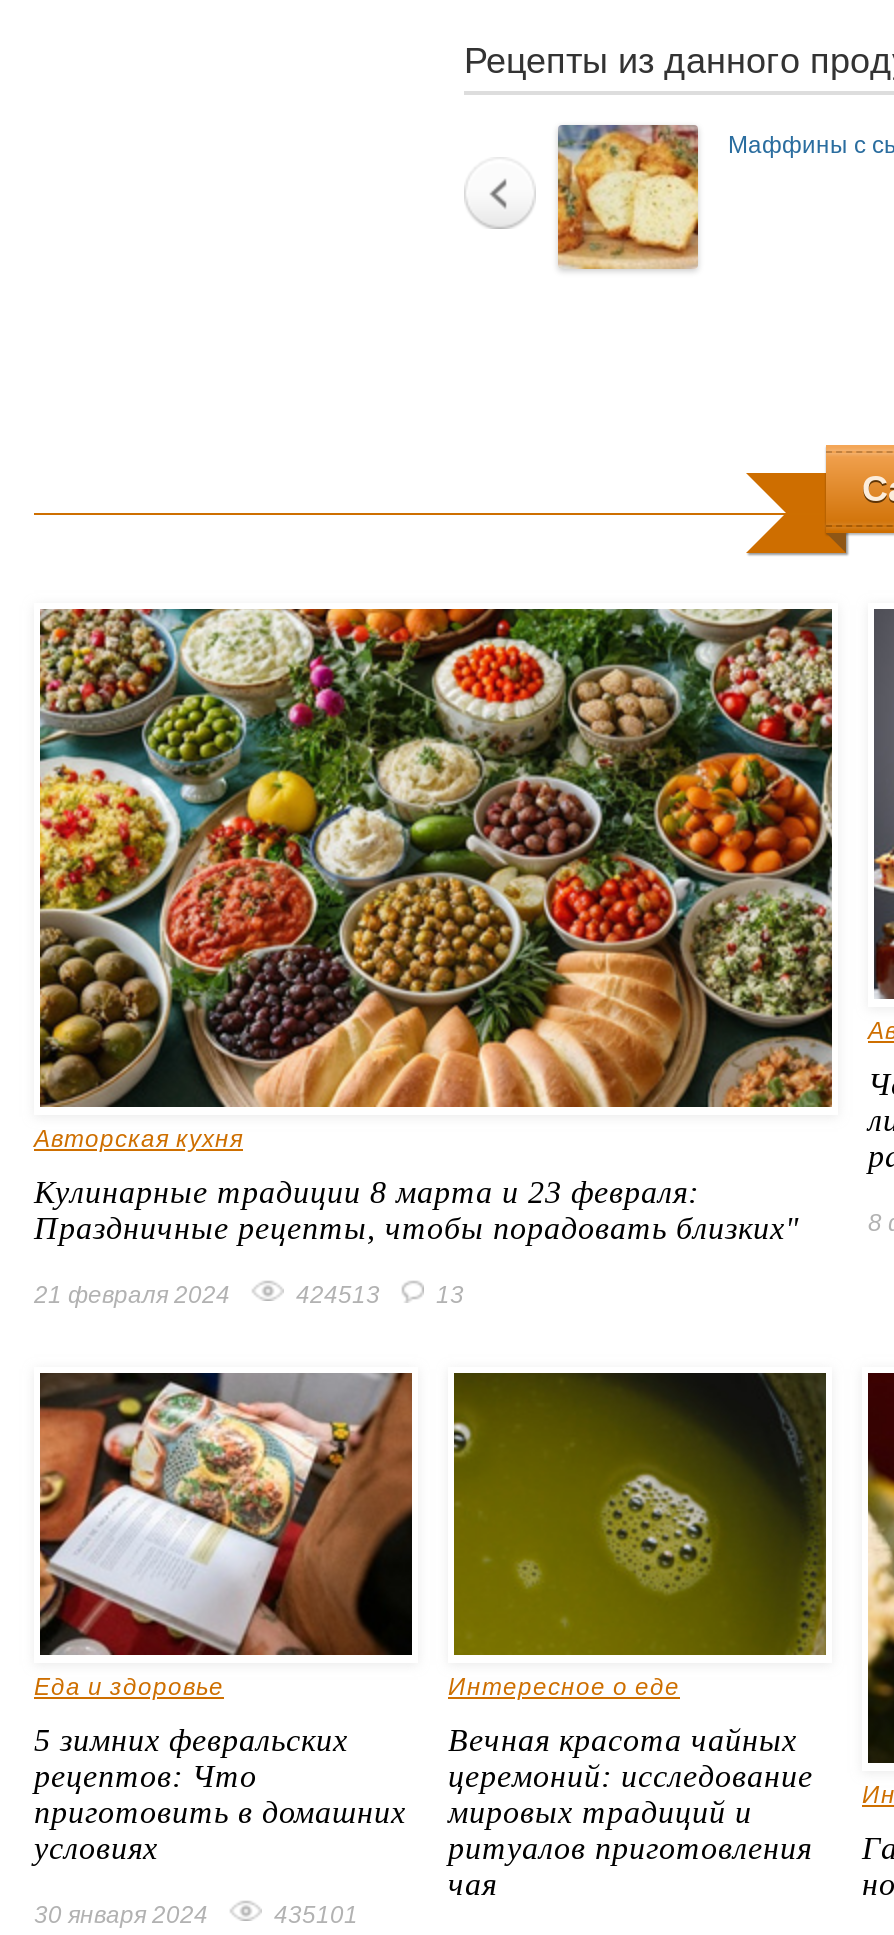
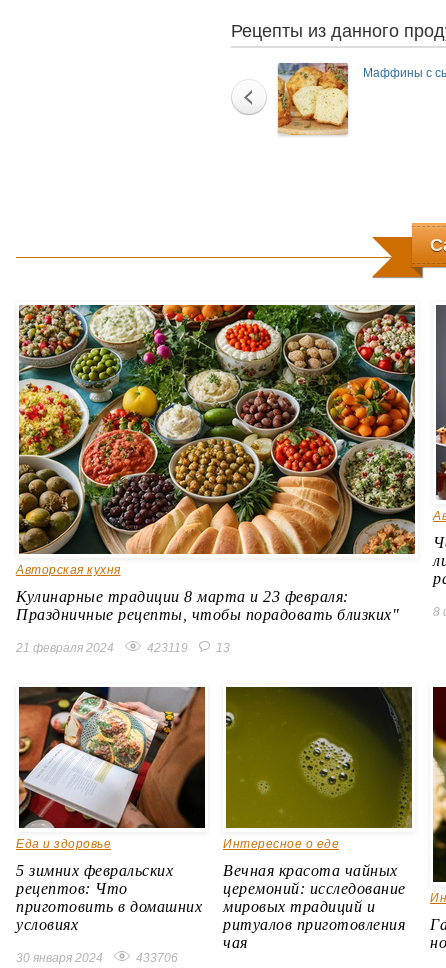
- 424513 13
+ 423119 13

- 435101
+ 433706
